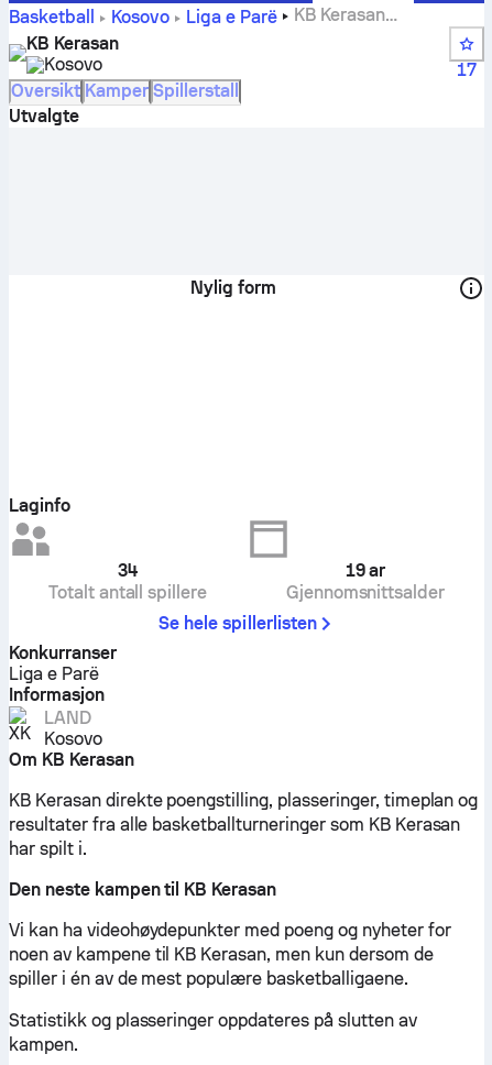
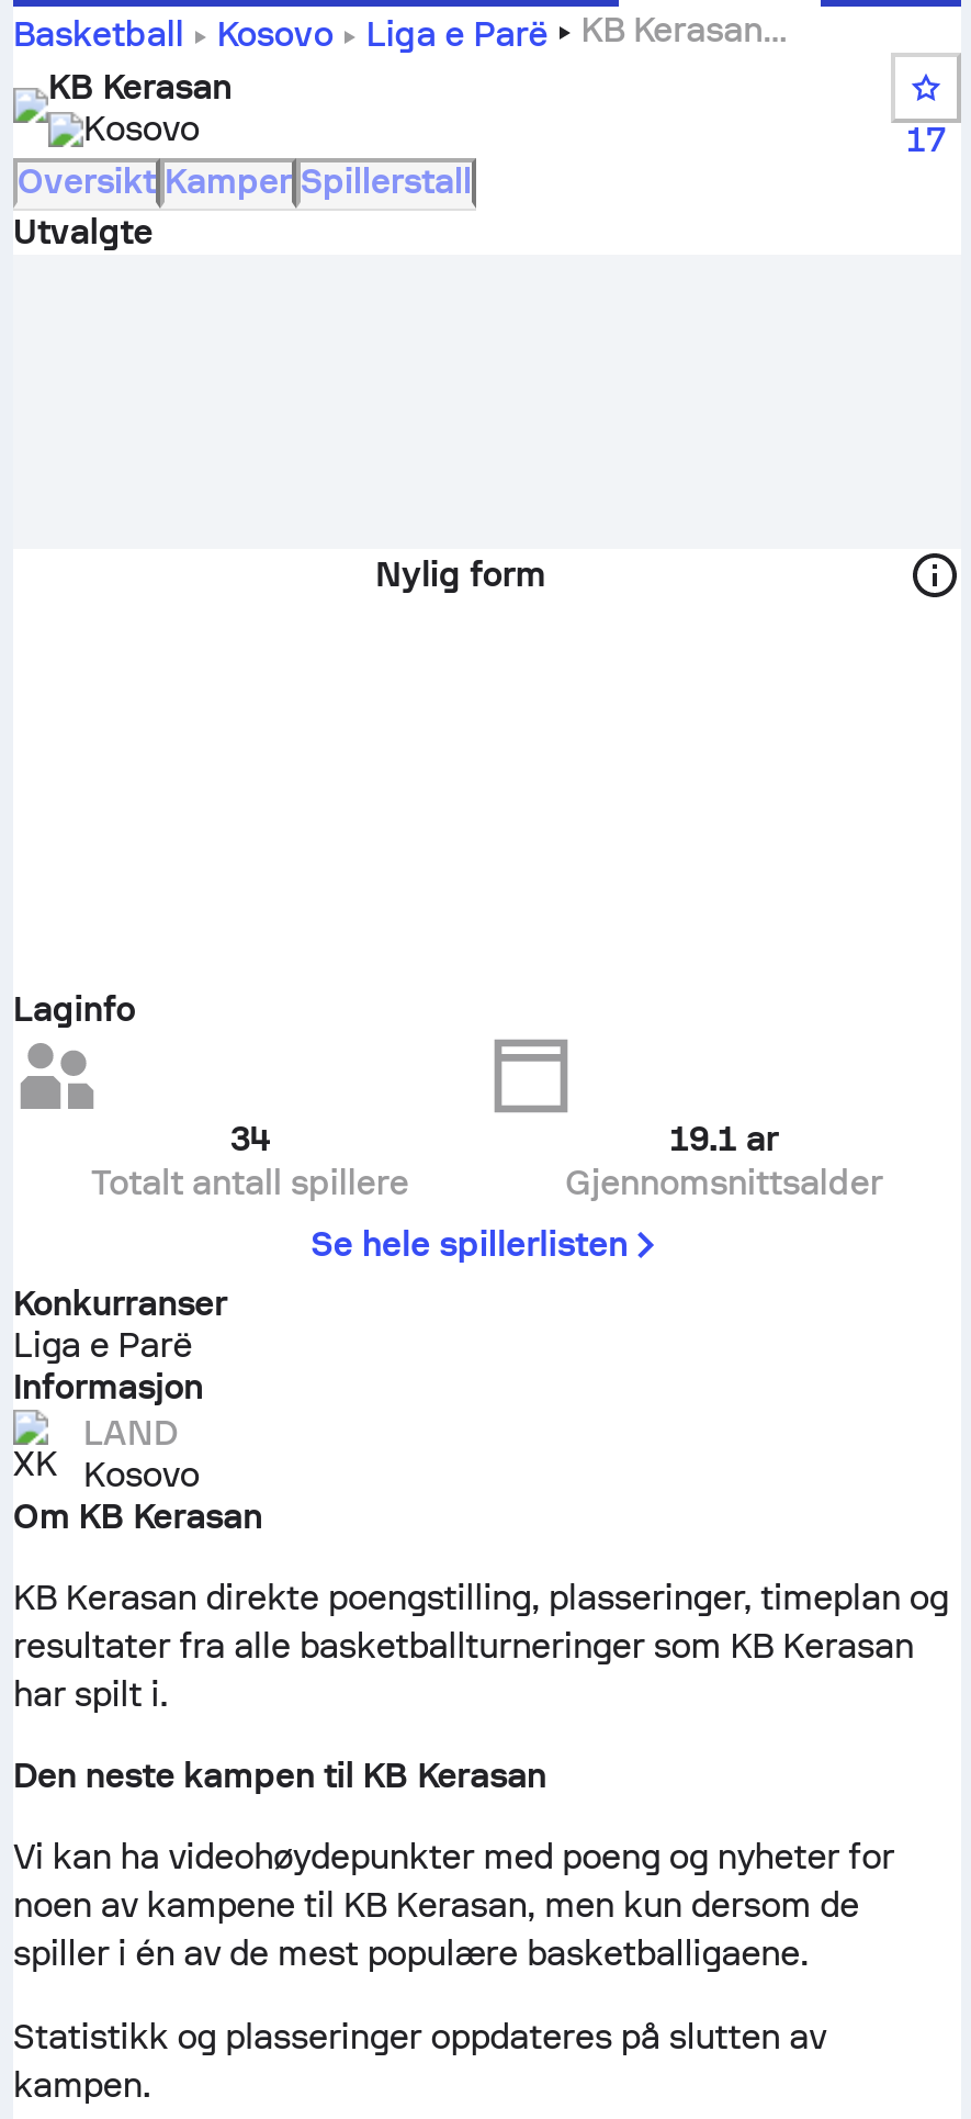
- 19 ar
+ 19.1 ar
